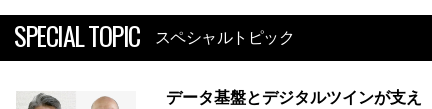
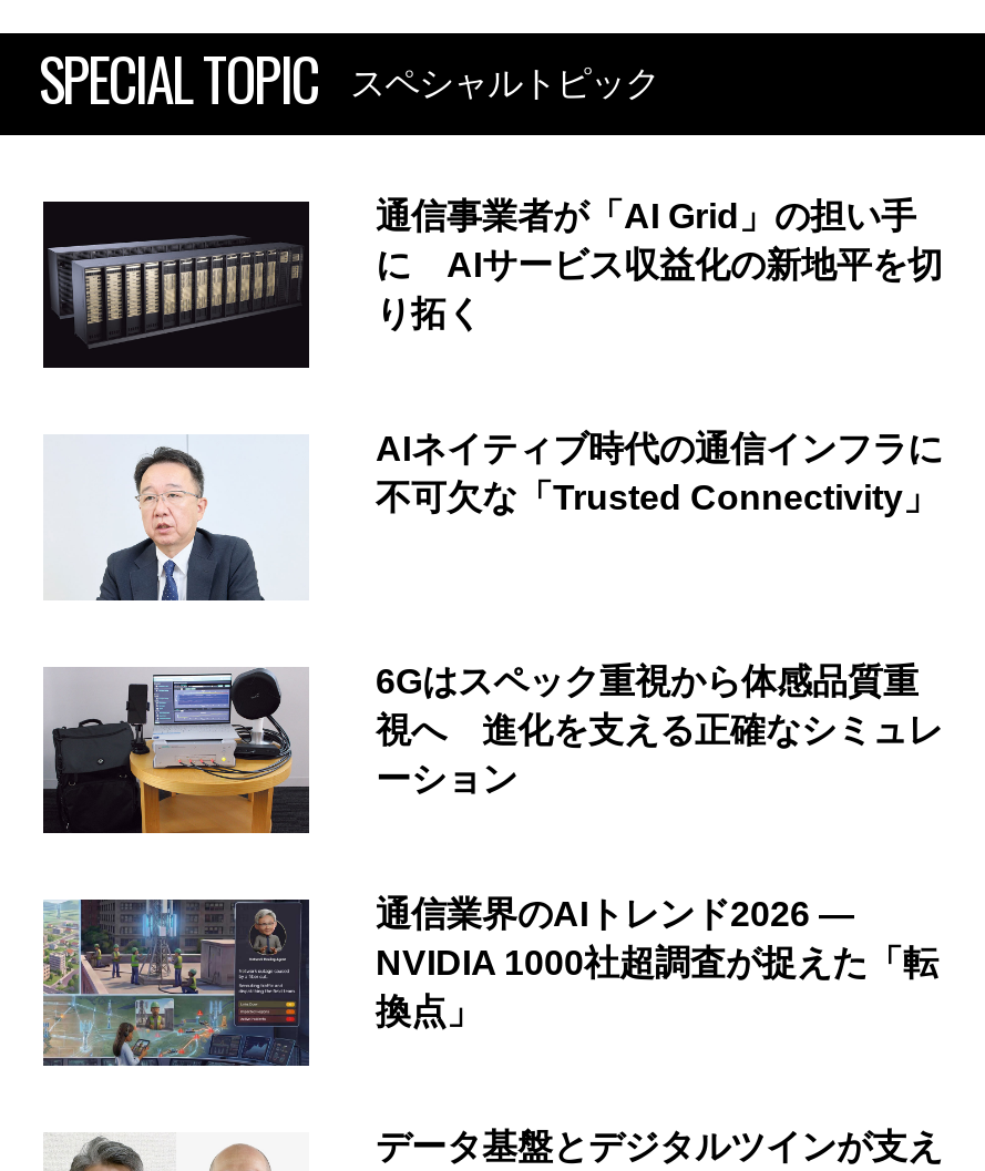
+ [image]
+ 通信事業者が「AI Grid」の担い手
+ に AIサービス収益化の新地平を切
+ り拓く

+ [image]
+ 6Gはスペック重視から体感品質重
+ 視へ 進化を支える正確なシミュレ
+ ーション

+ [image]
+ 通信業界のAIトレンド2026 ―
+ NVIDIA 1000社超調査が捉えた「転
+ 換点」

+ [image]

+ AIネイティブ時代の通信インフラに
+ 不可欠な「Trusted Connectivity」
